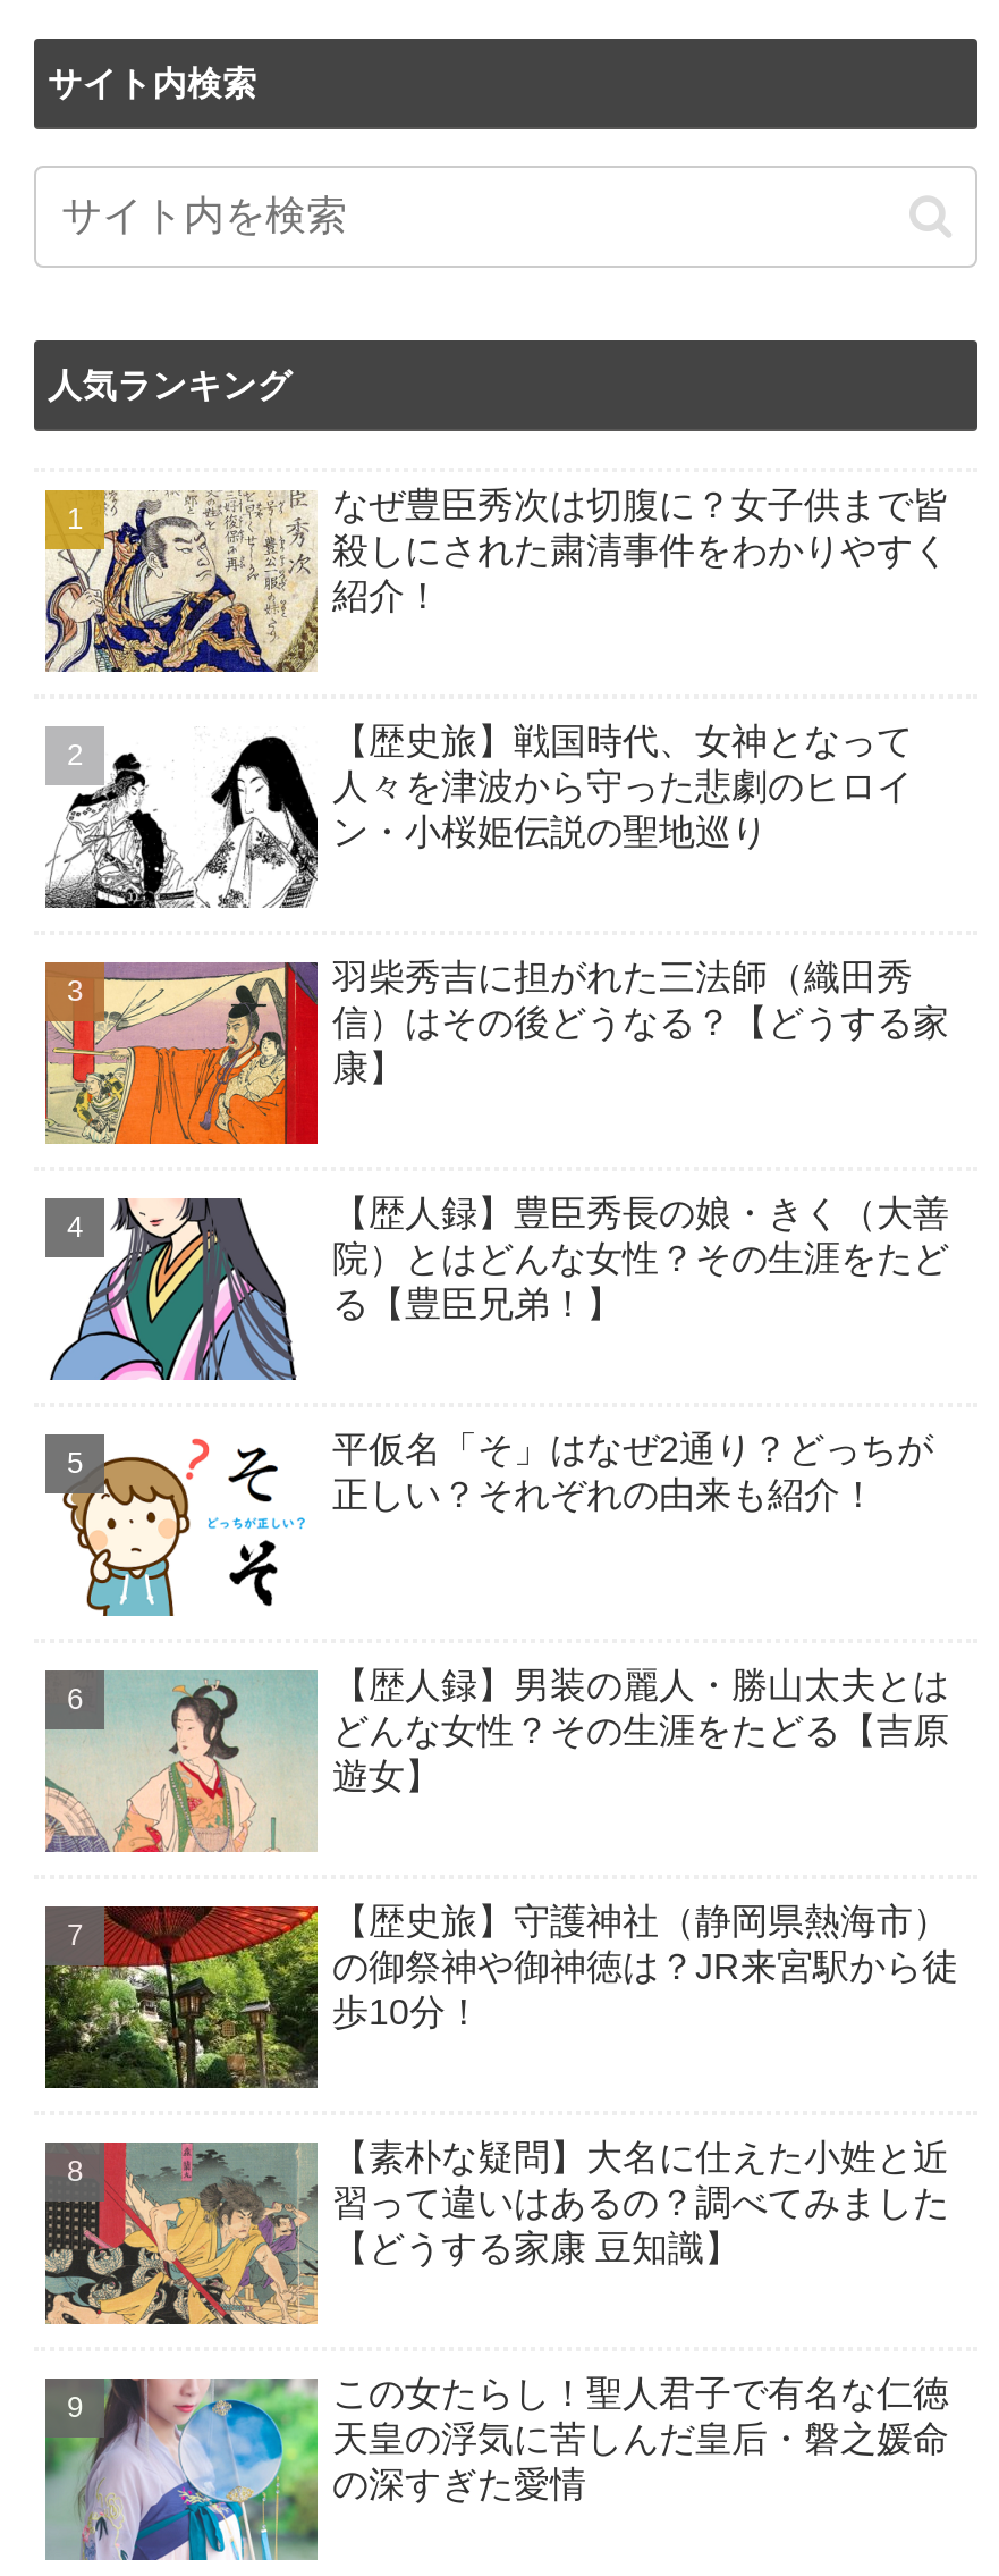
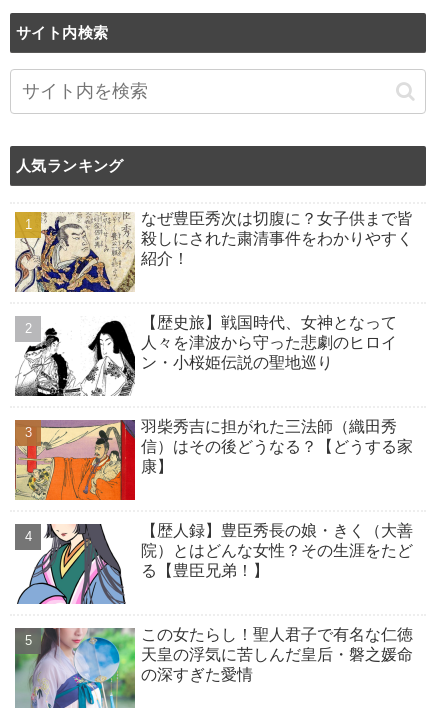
- [image]
- 平仮名「そ」はなぜ2通り？どっちが
- 正しい？それぞれの由来も紹介！

- [image]
- 【歴人録】男装の麗人・勝山太夫とは
- どんな女性？その生涯をたどる【吉原
- 遊女】

- [image]
- 【歴史旅】守護神社（静岡県熱海市）
- の御祭神や御神徳は？JR来宮駅から徒
- 歩10分！

- [image]
- 【素朴な疑問】大名に仕えた小姓と近
- 習って違いはあるの？調べてみました
- 【どうする家康 豆知識】
